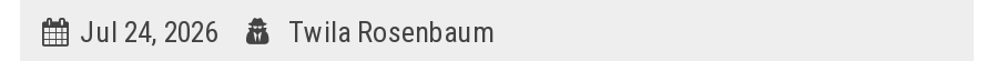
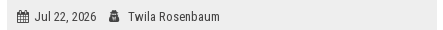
- Jul 24, 2026 Twila Rosenbaum
+ Jul 22, 2026 Twila Rosenbaum
